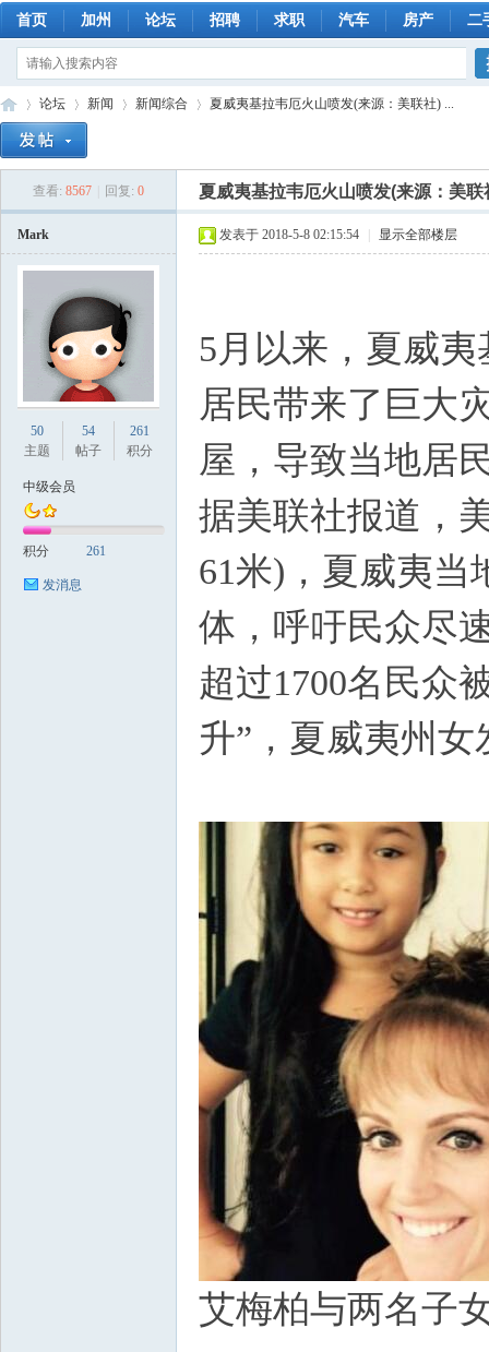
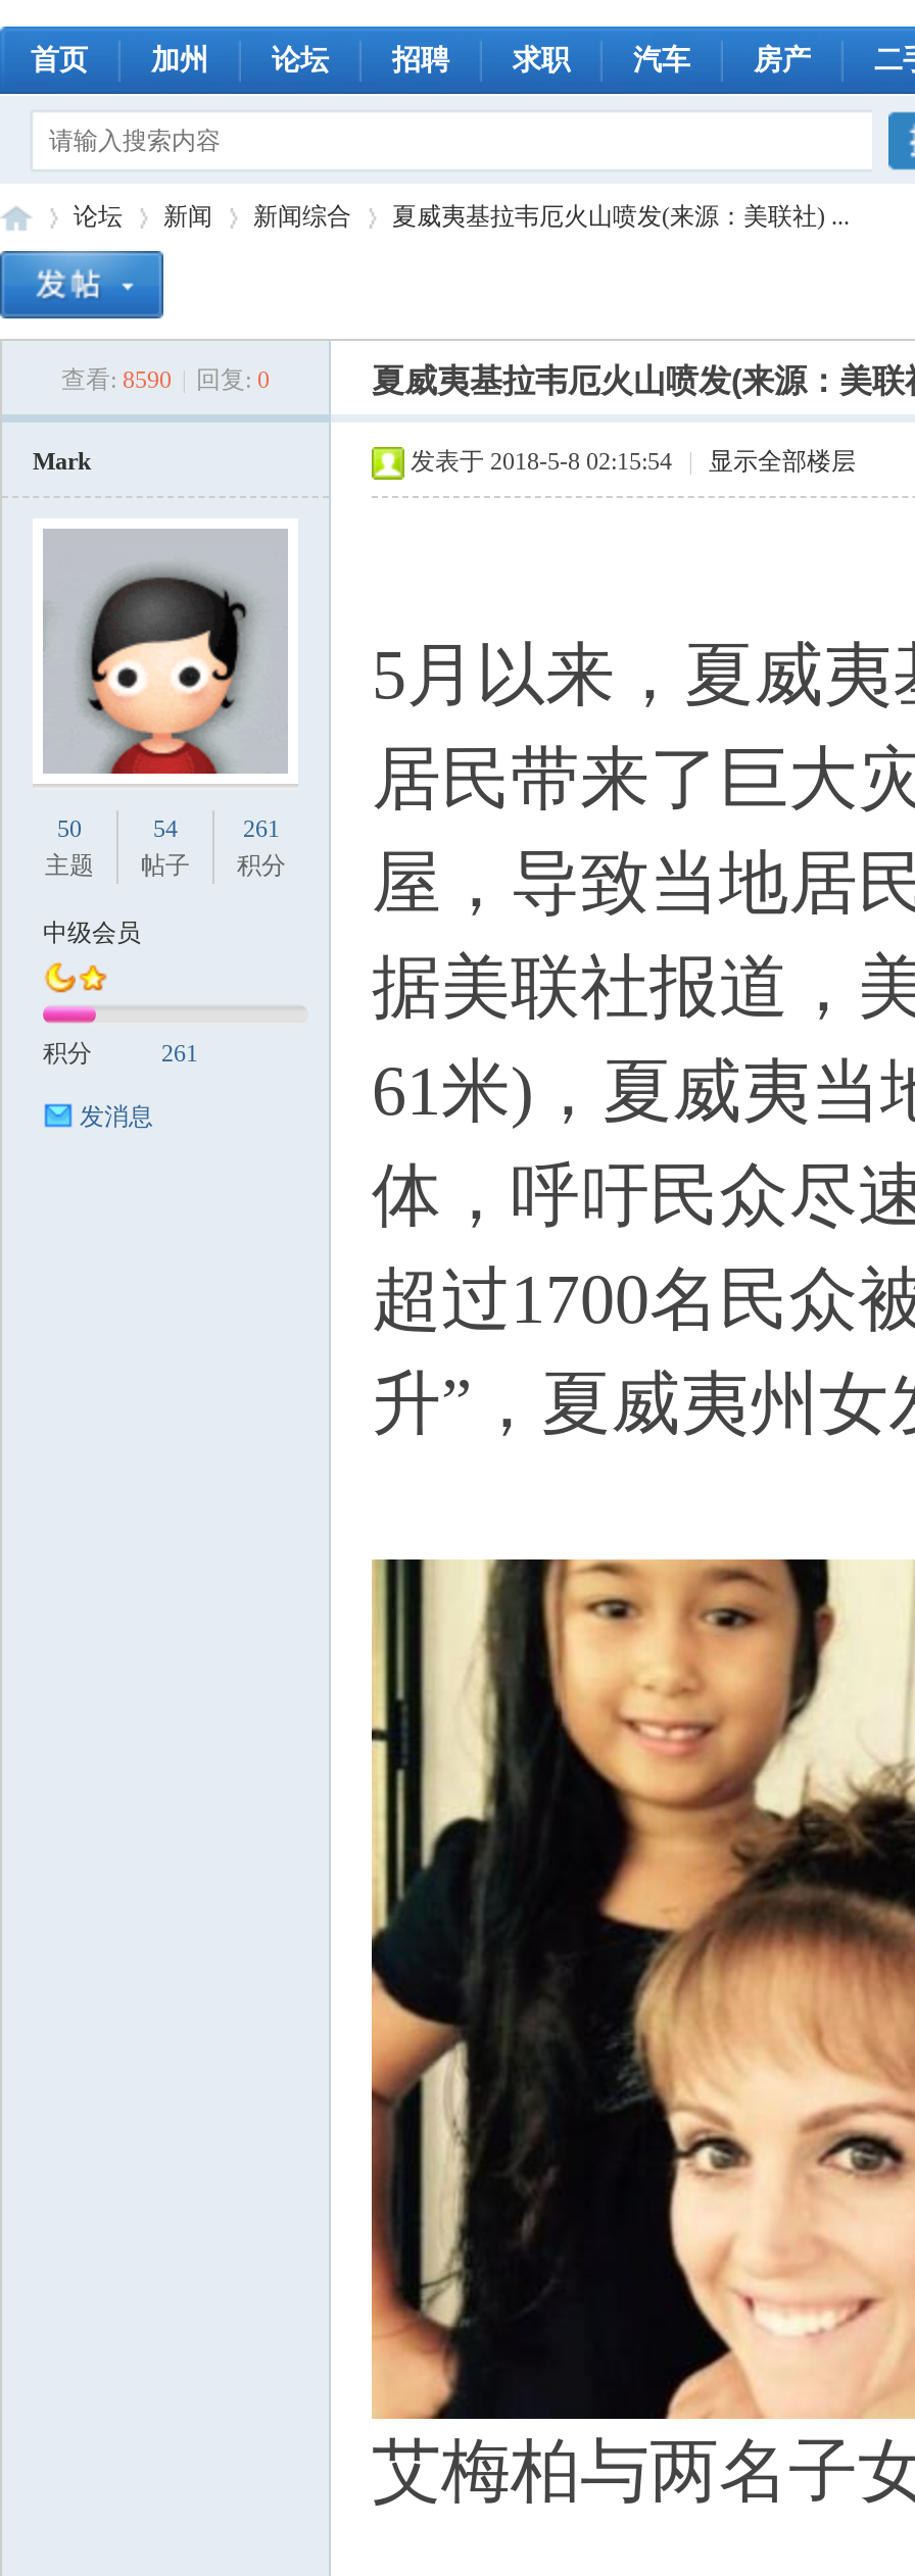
- 查看: 8567
+ 查看: 8590
